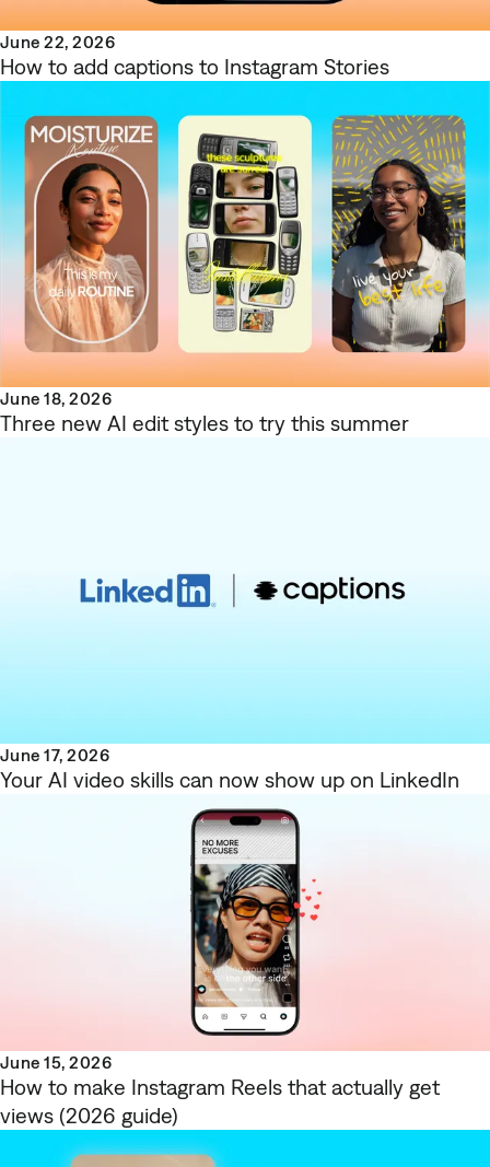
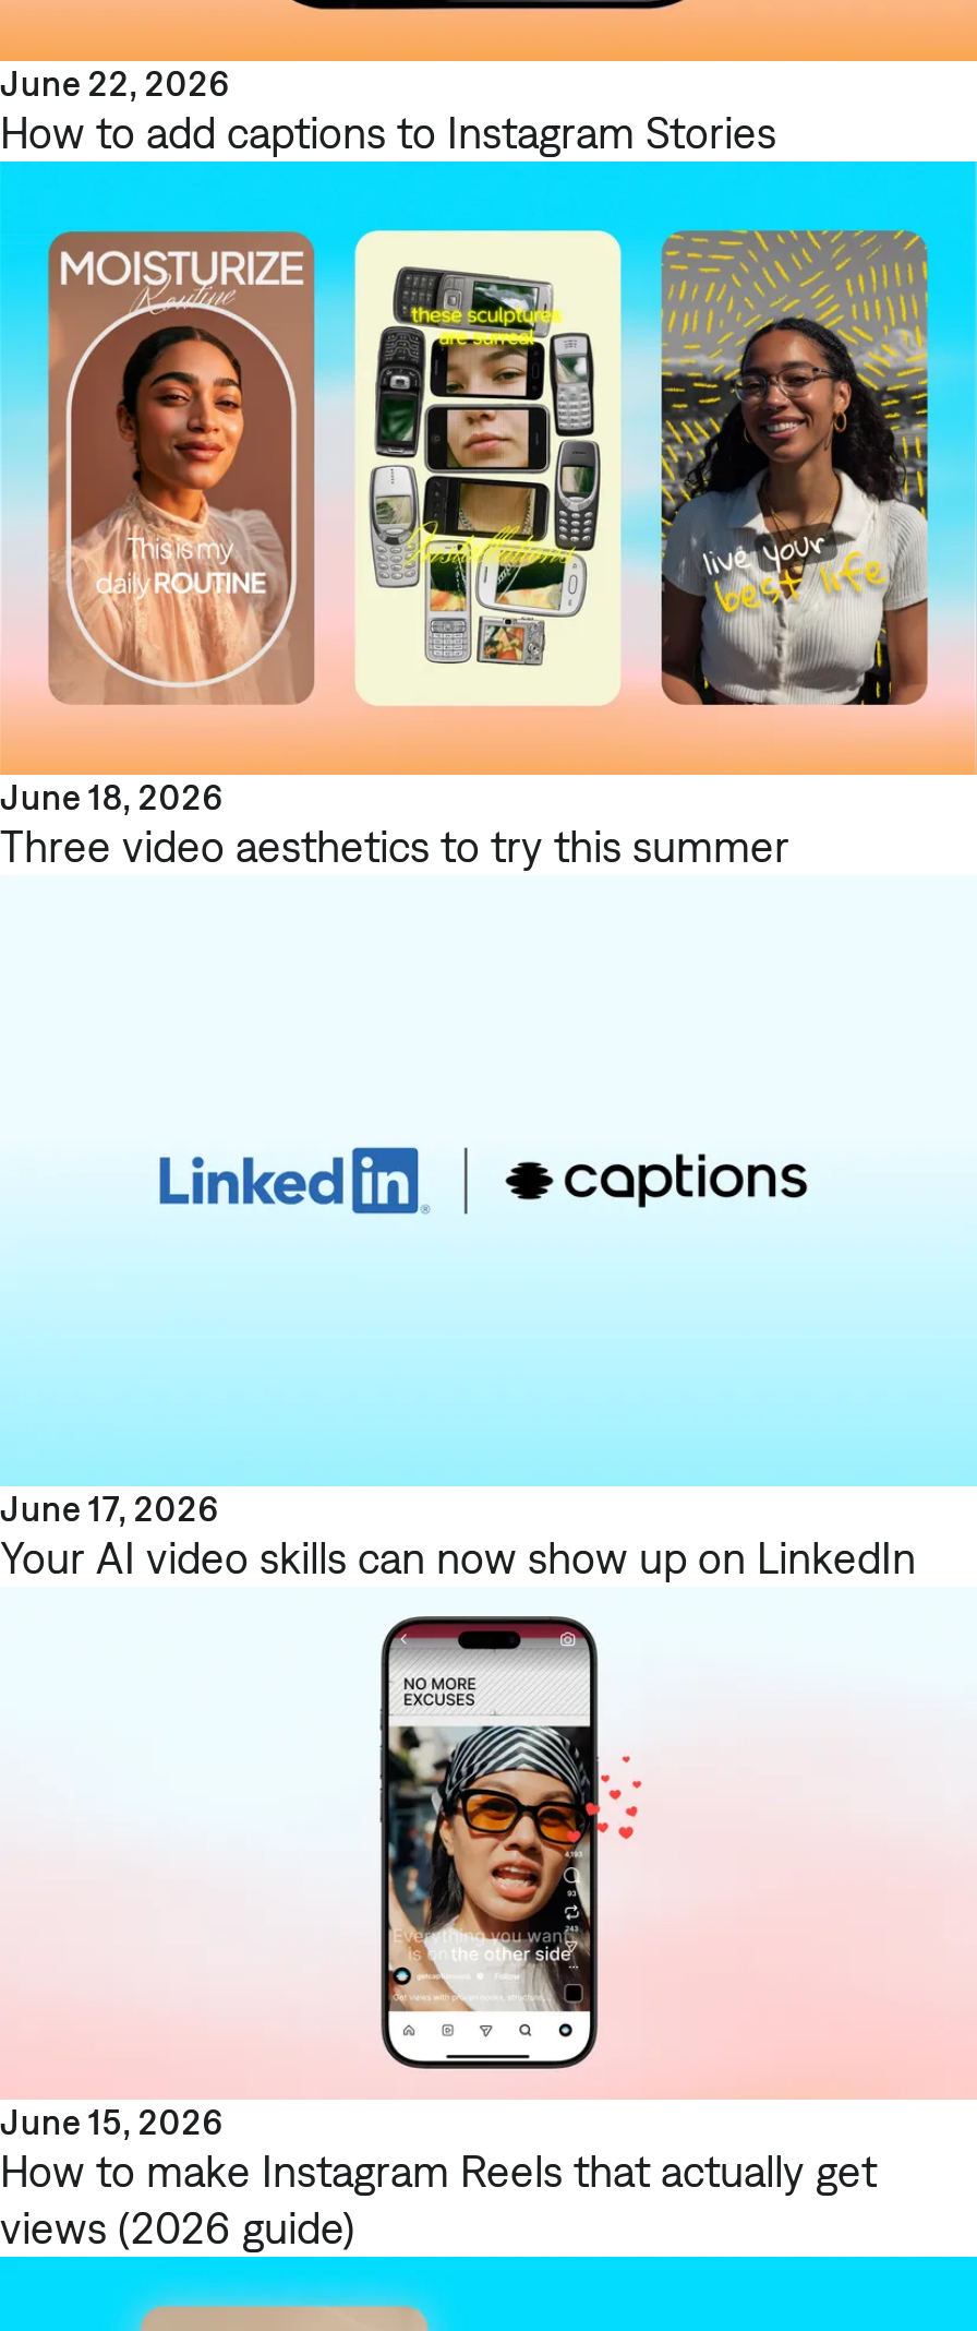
- Three new AI edit styles to try this summer
+ Three video aesthetics to try this summer
